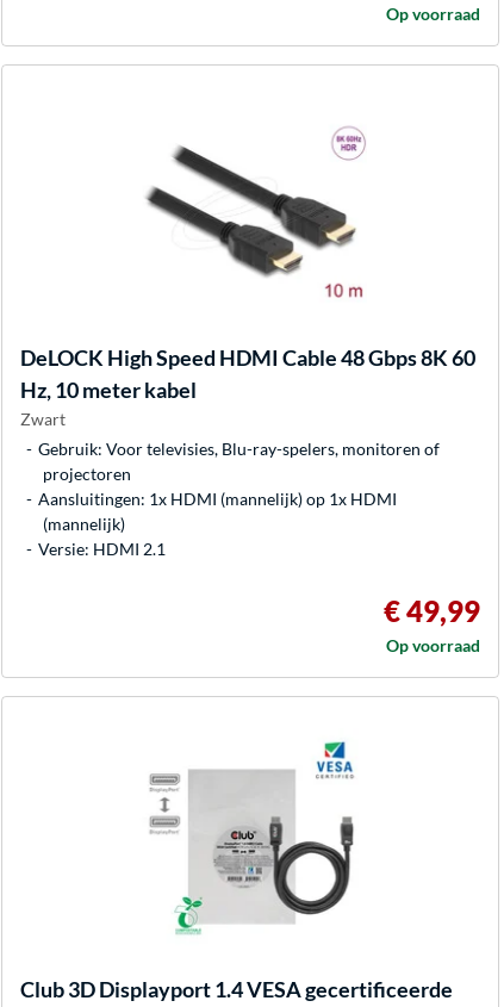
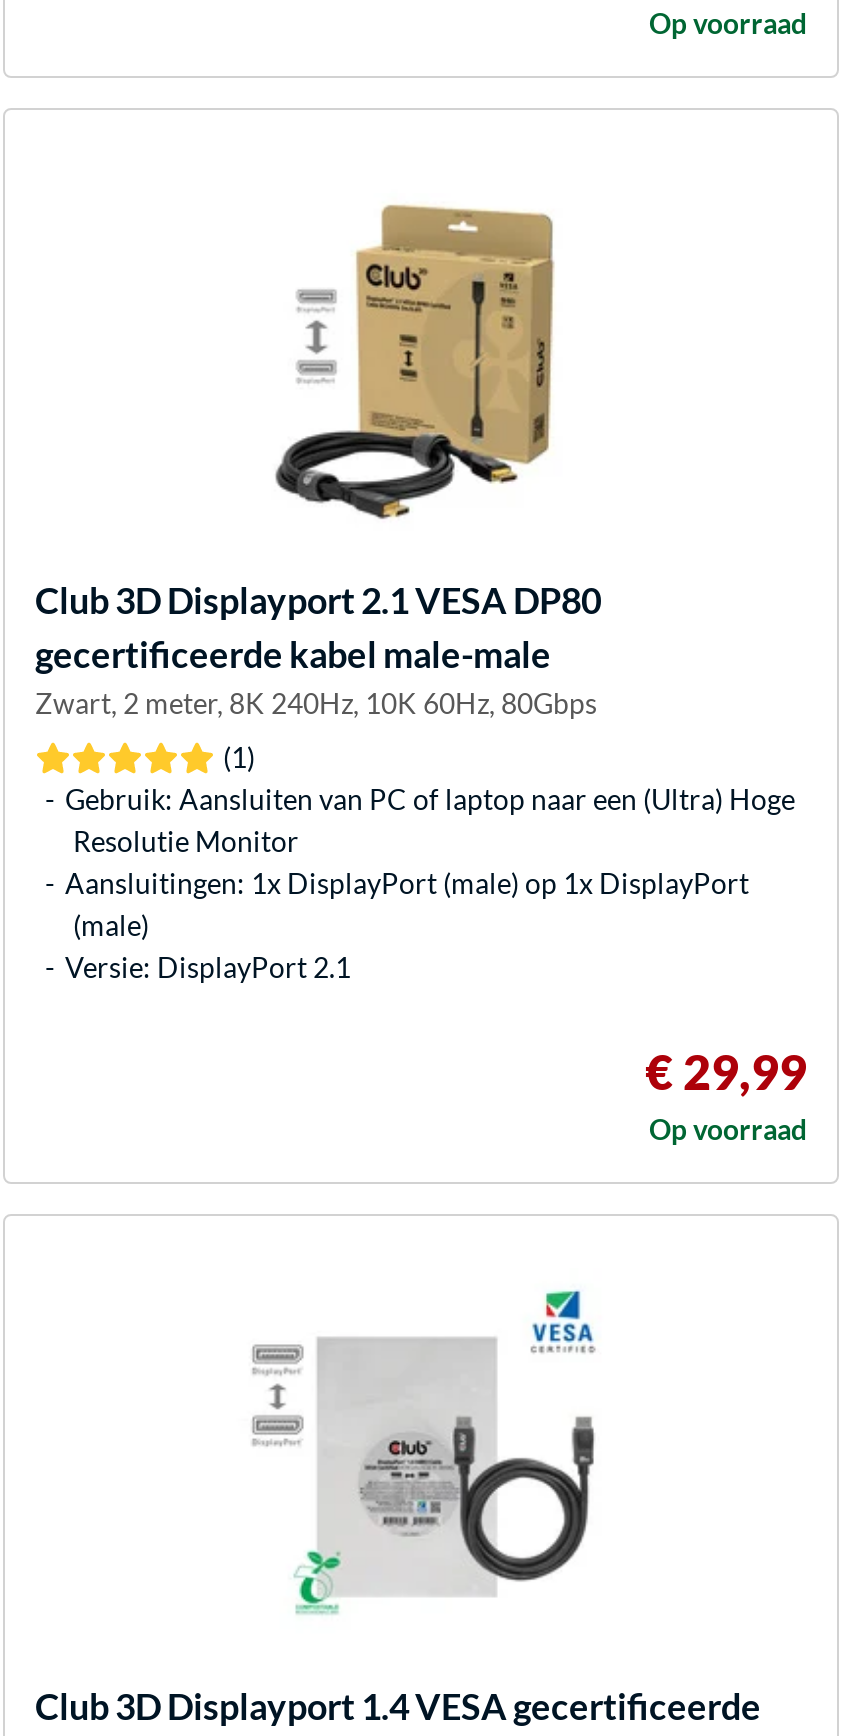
- [image]
- DeLOCK High Speed HDMI Cable 48 Gbps 8K 60
- Hz, 10 meter kabel
- Zwart
+ [image]
+ Club 3D Displayport 2.1 VESA DP80
+ gecertificeerde kabel male-male
+ Zwart, 2 meter, 8K 240Hz, 10K 60Hz, 80Gbps

- Gebruik: Voor televisies, Blu-ray-spelers, monitoren of
- projectoren
- Aansluitingen: 1x HDMI (mannelijk) op 1x HDMI
- (mannelijk)
- Versie: HDMI 2.1
+ (1)
+ Gebruik: Aansluiten van PC of laptop naar een (Ultra) Hoge
+ Resolutie Monitor
+ Aansluitingen: 1x DisplayPort (male) op 1x DisplayPort
+ (male)
+ Versie: DisplayPort 2.1

- € 49,99
+ € 29,99
